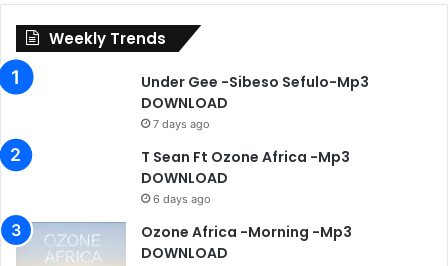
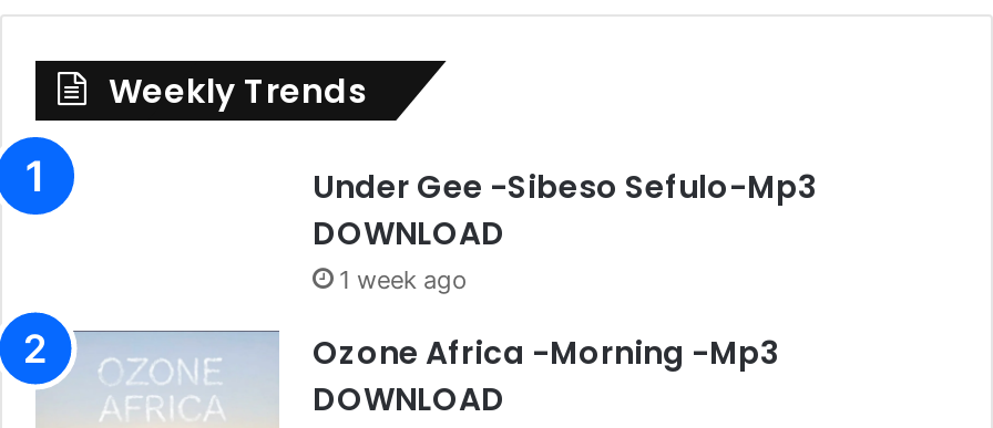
- 7 days ago
- T Sean Ft Ozone Africa -Mp3
- DOWNLOAD
- 6 days ago
+ 1 week ago
